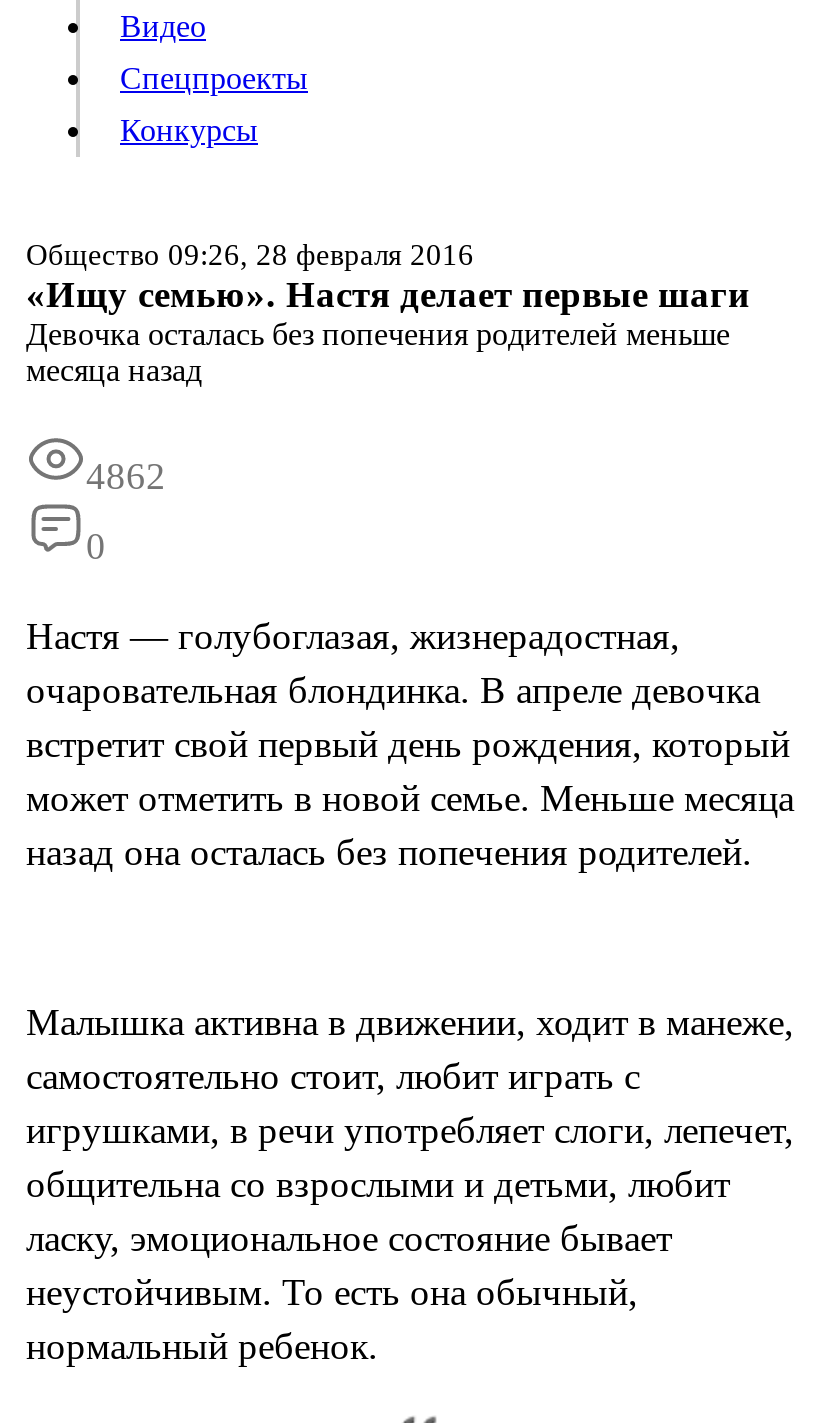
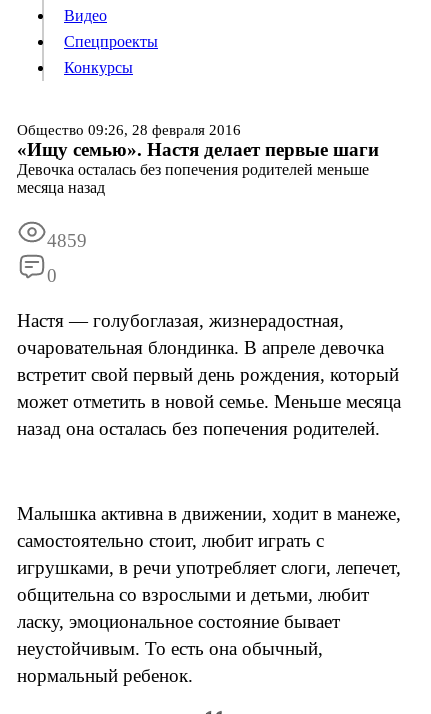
- 4862
+ 4859
